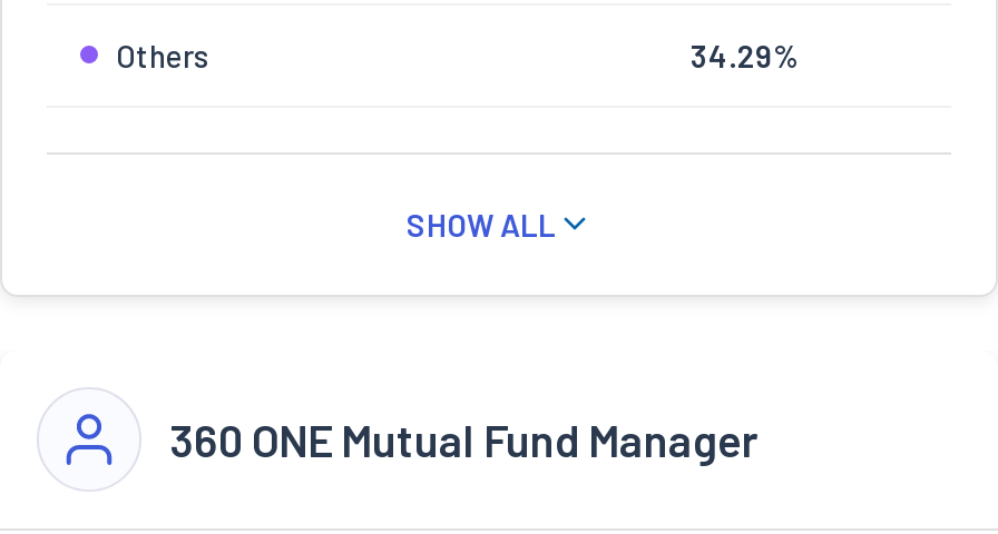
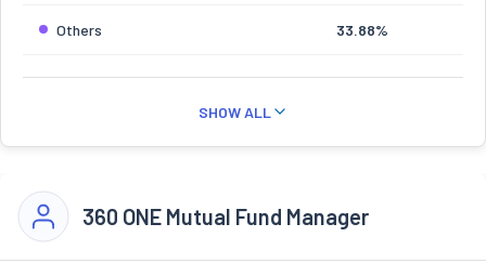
- 34.29%
+ 33.88%
